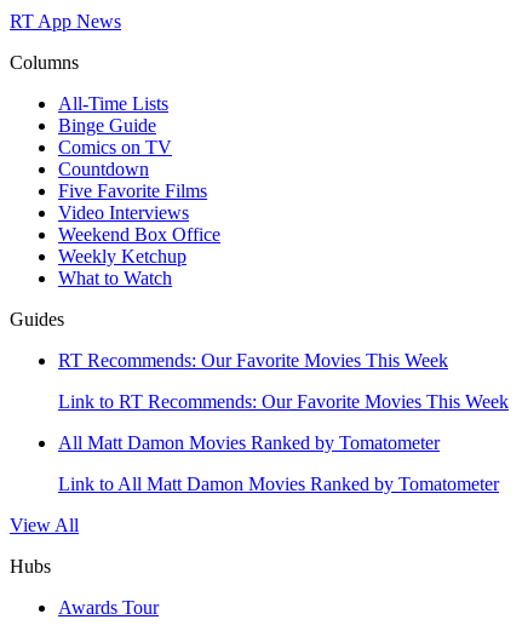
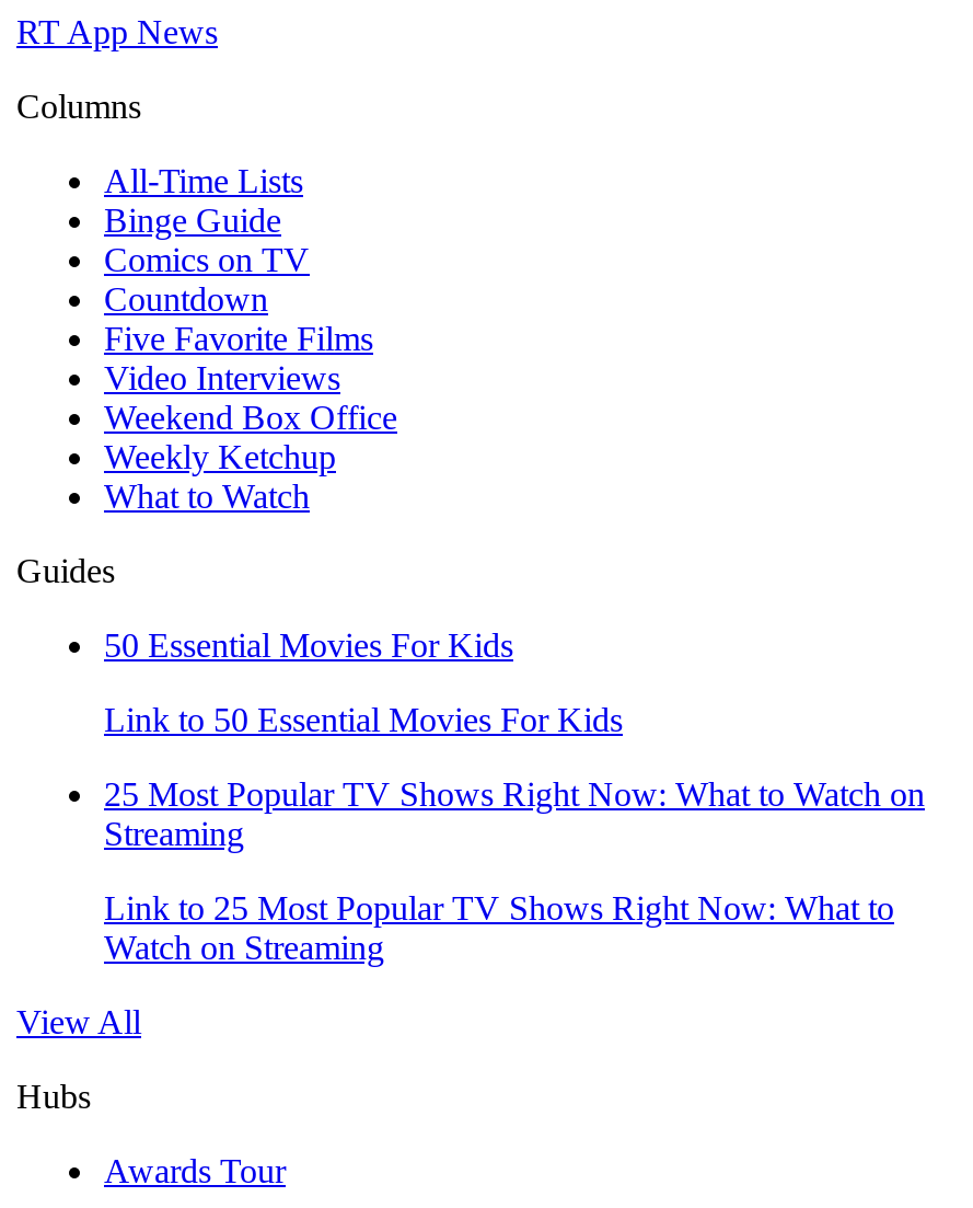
- RT Recommends: Our Favorite Movies This Week
+ 50 Essential Movies For Kids

- Link to RT Recommends: Our Favorite Movies This Week
+ Link to 50 Essential Movies For Kids

- All Matt Damon Movies Ranked by Tomatometer
+ 25 Most Popular TV Shows Right Now: What to Watch on
+ Streaming

- Link to All Matt Damon Movies Ranked by Tomatometer
+ Link to 25 Most Popular TV Shows Right Now: What to
+ Watch on Streaming
